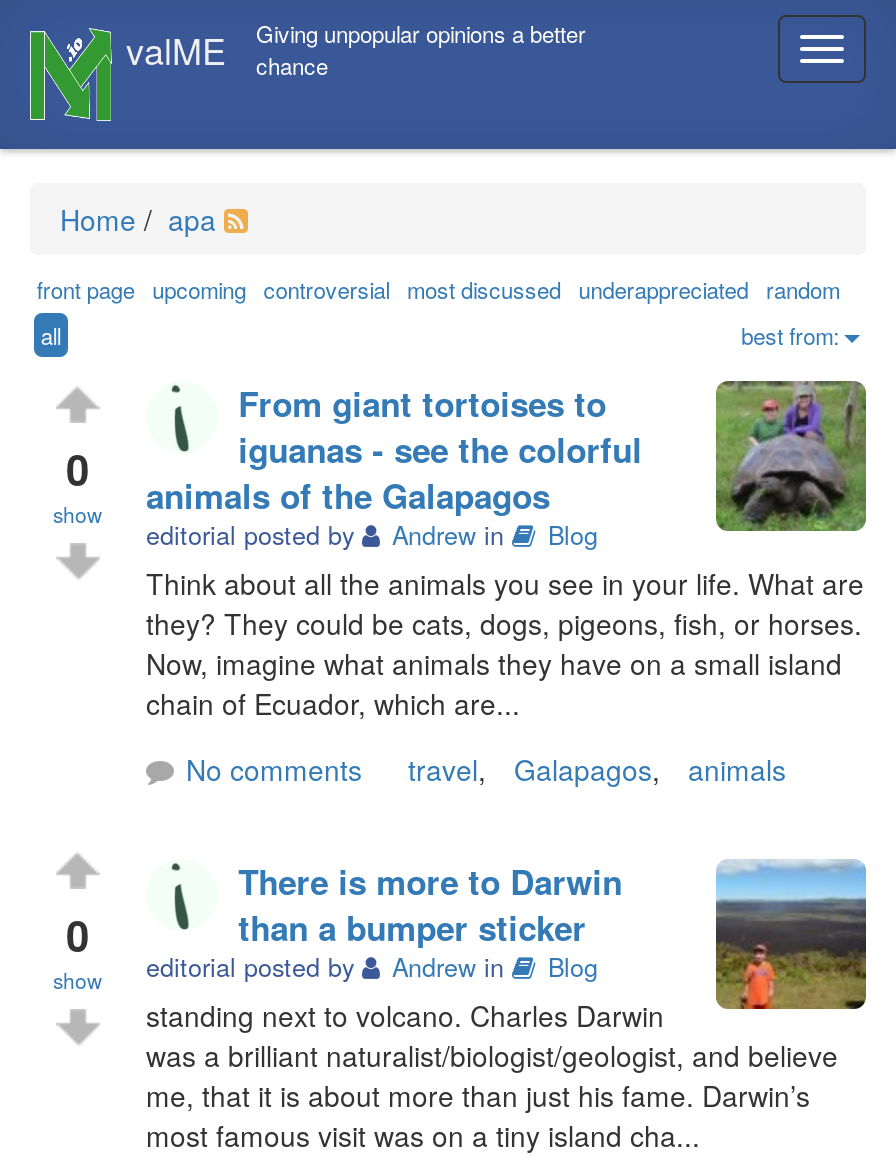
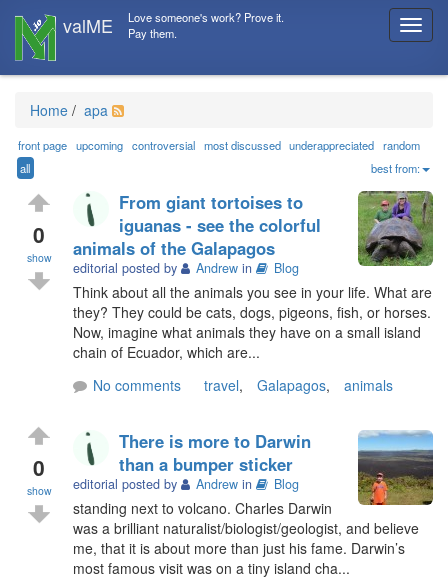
- Giving unpopular opinions a better
- chance
+ Love someone's work? Prove it.
+ Pay them.
